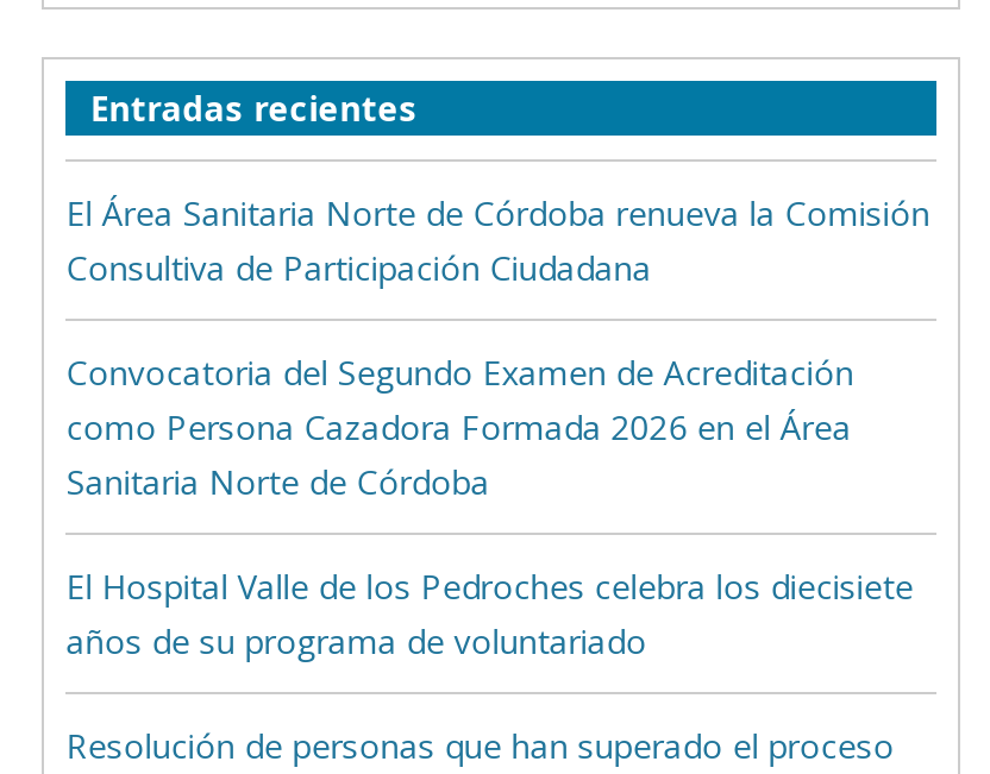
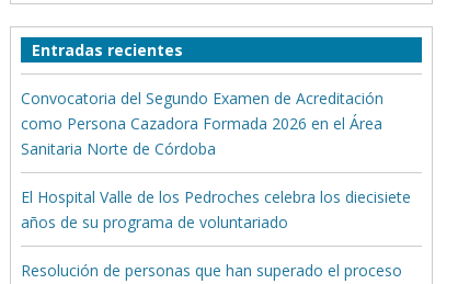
- El Área Sanitaria Norte de Córdoba renueva la Comisión
- Consultiva de Participación Ciudadana
